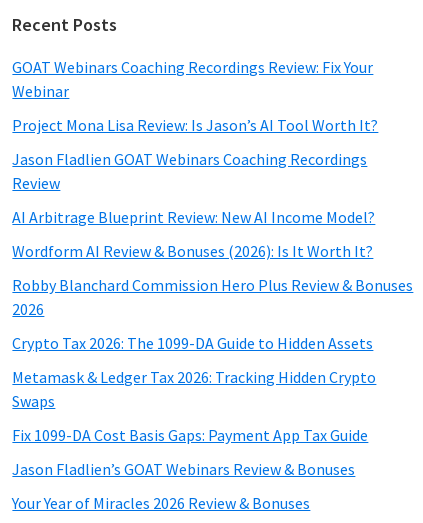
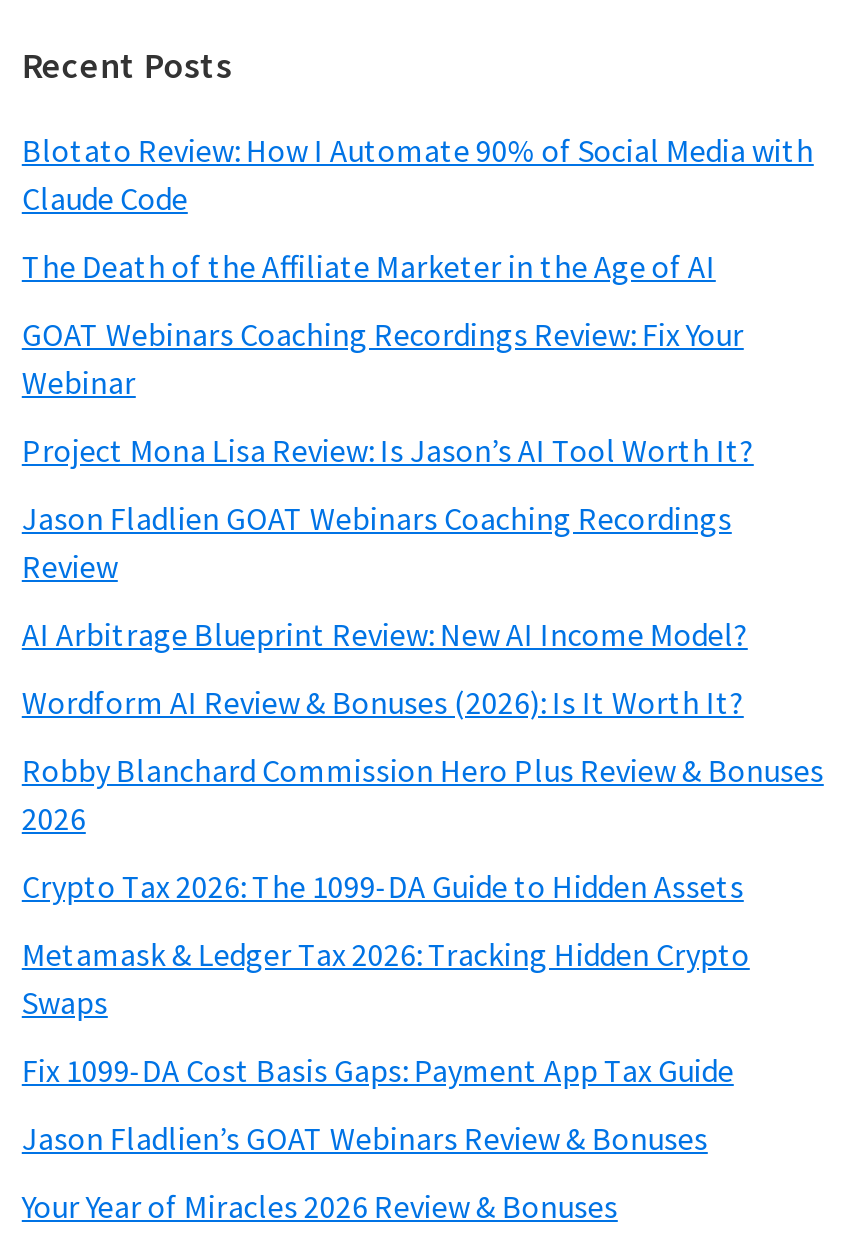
+ Blotato Review: How I Automate 90% of Social Media with
+ Claude Code
+ The Death of the Affiliate Marketer in the Age of AI
